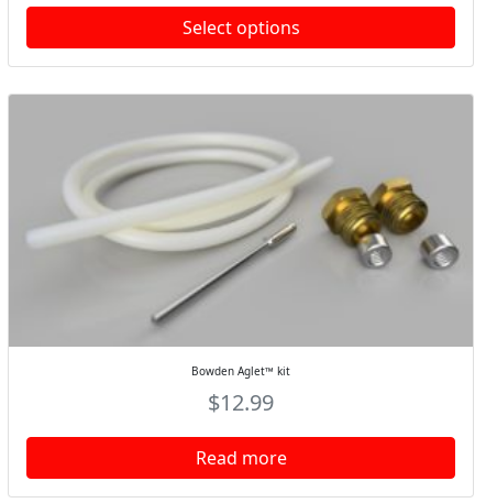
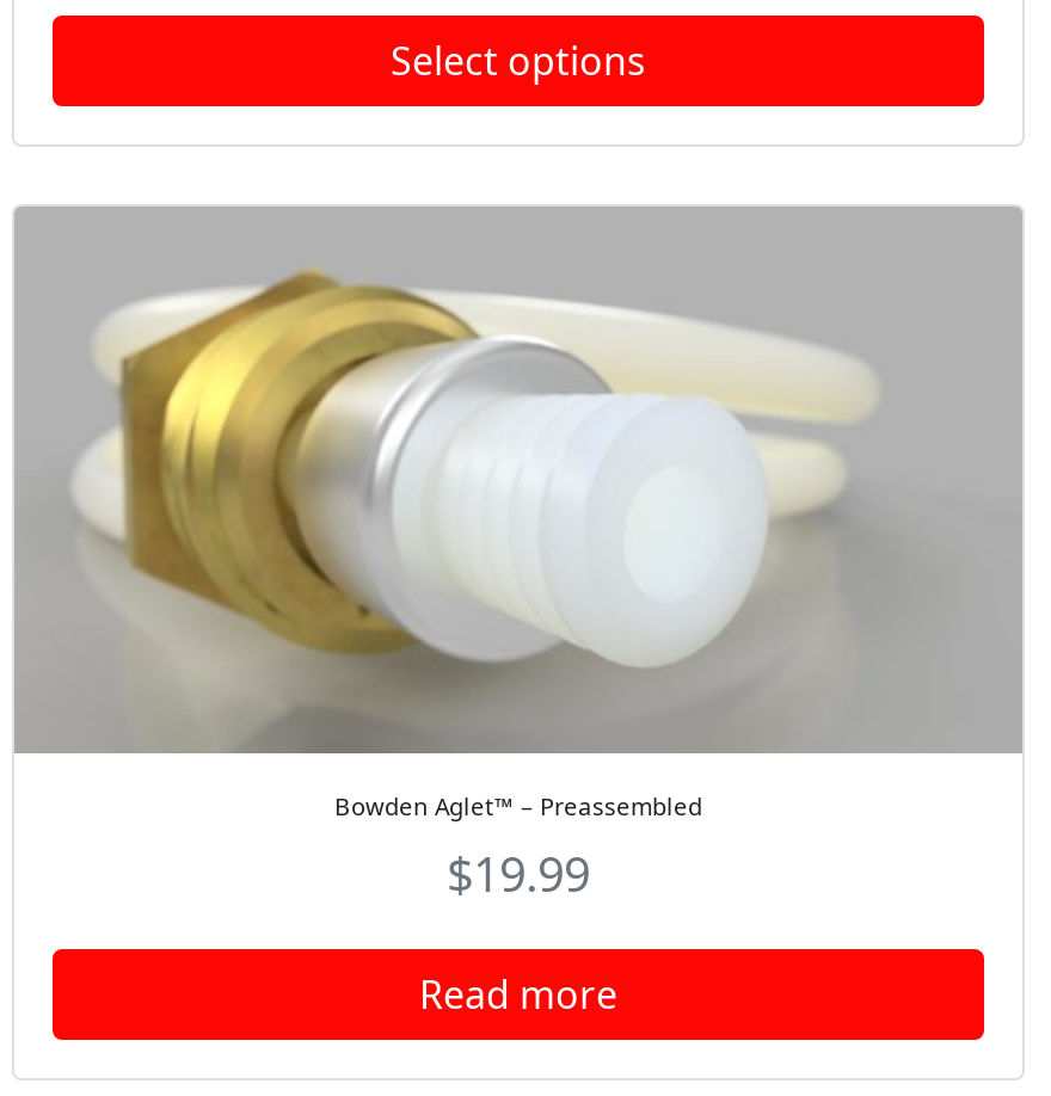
- [image]
- Bowden Aglet™ kit
- $12.99
+ [image]
+ Bowden Aglet™ – Preassembled
+ $19.99
